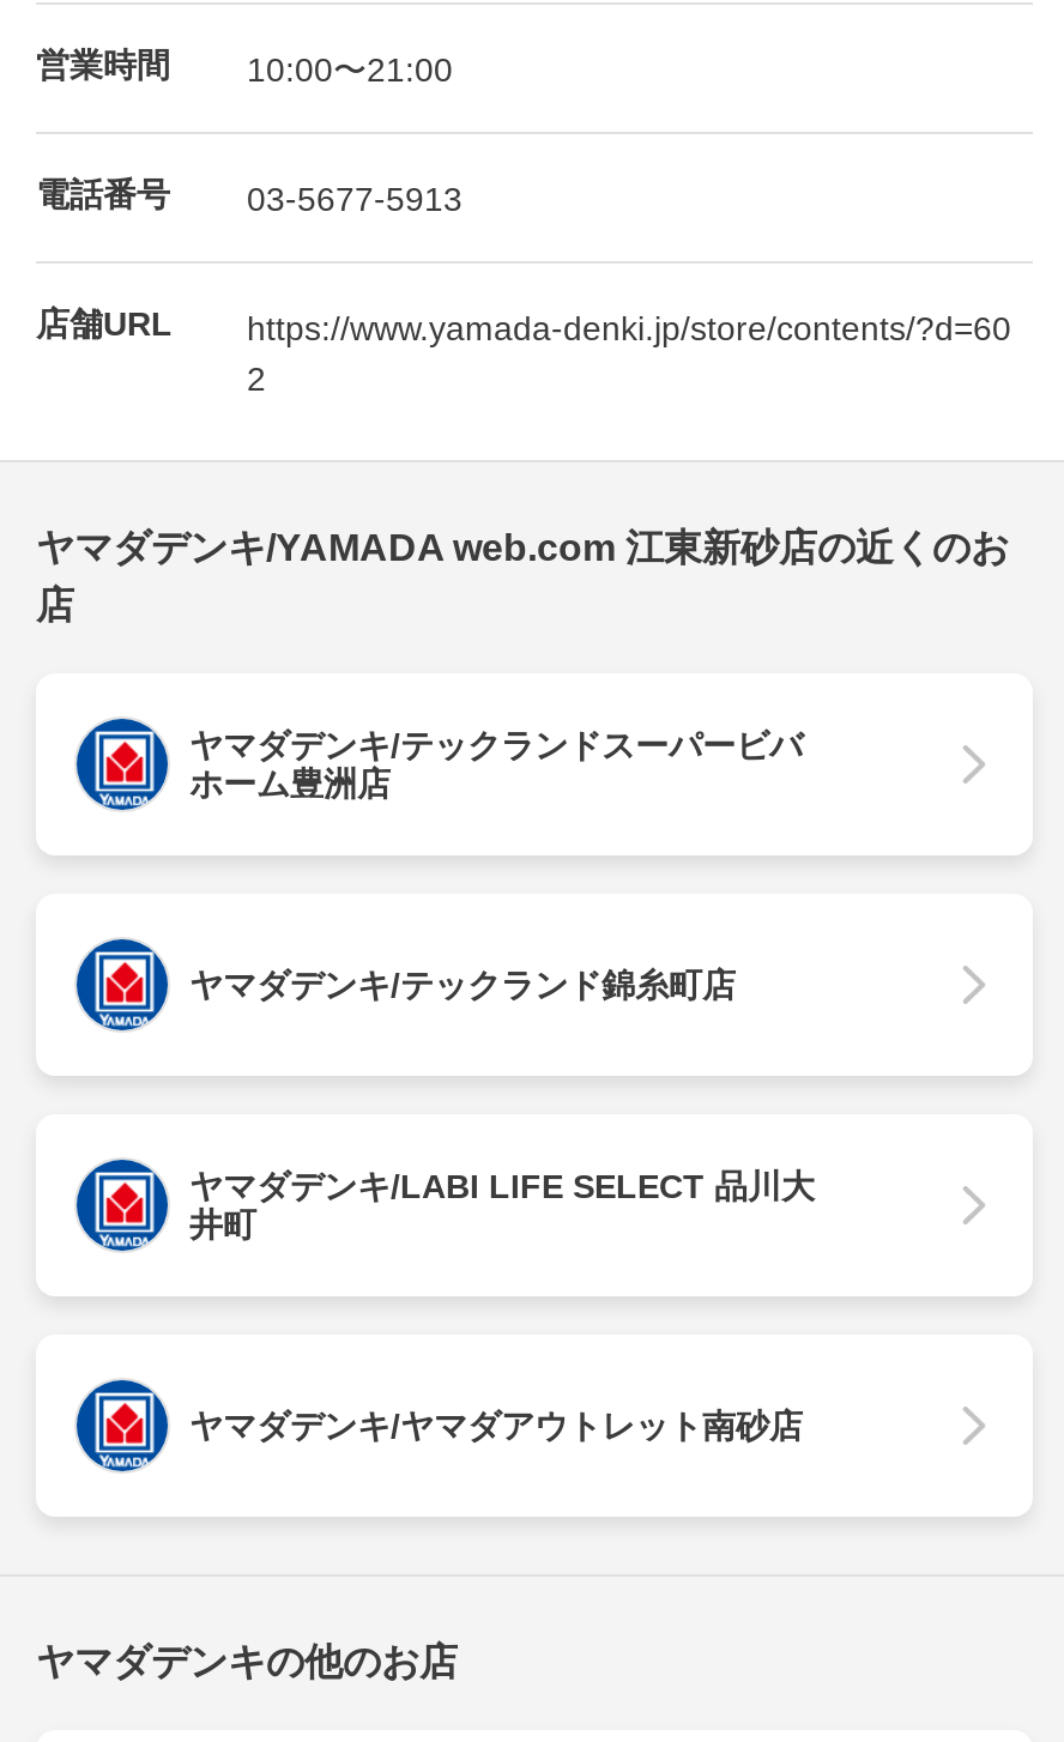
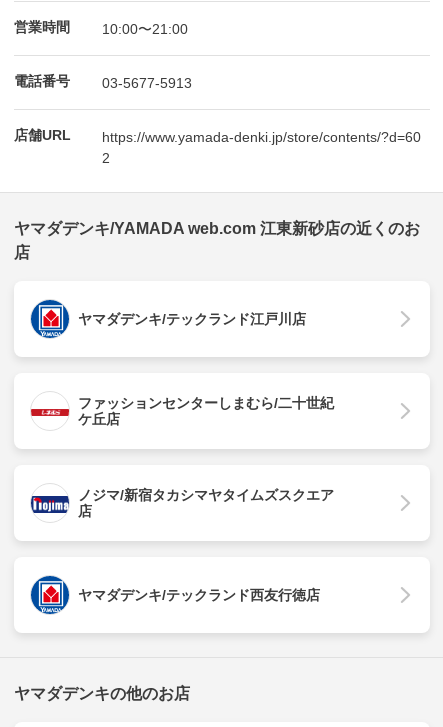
- ヤマダデンキ/テックランドスーパービバ
- ホーム豊洲店
+ ヤマダデンキ/テックランド江戸川店

- [image]
- ヤマダデンキ/テックランド錦糸町店
+ [image]
+ ファッションセンターしまむら/二十世紀
+ ケ丘店

- [image]
- ヤマダデンキ/LABI LIFE SELECT 品川大
- 井町
+ [image]
+ ノジマ/新宿タカシマヤタイムズスクエア
+ 店

- ヤマダデンキ/ヤマダアウトレット南砂店
+ ヤマダデンキ/テックランド西友行徳店
